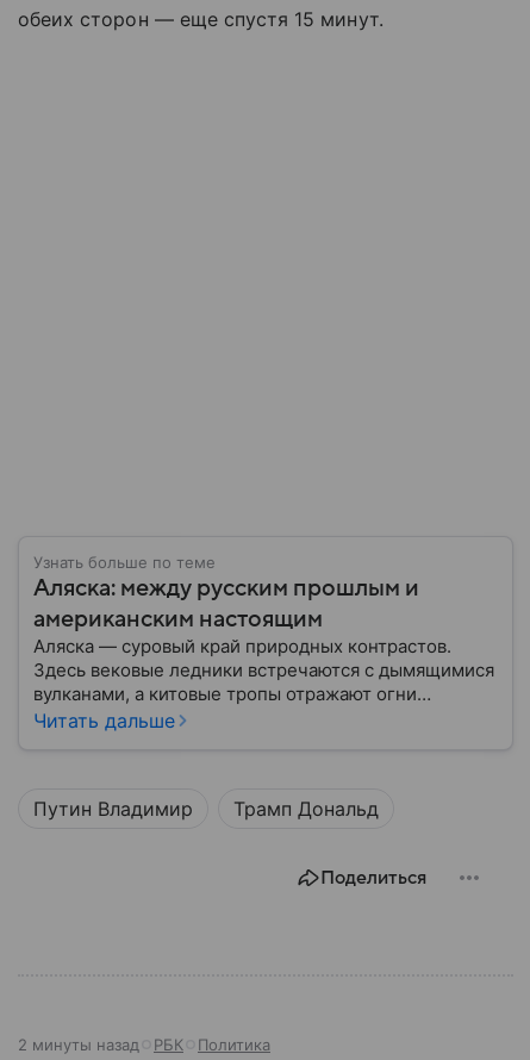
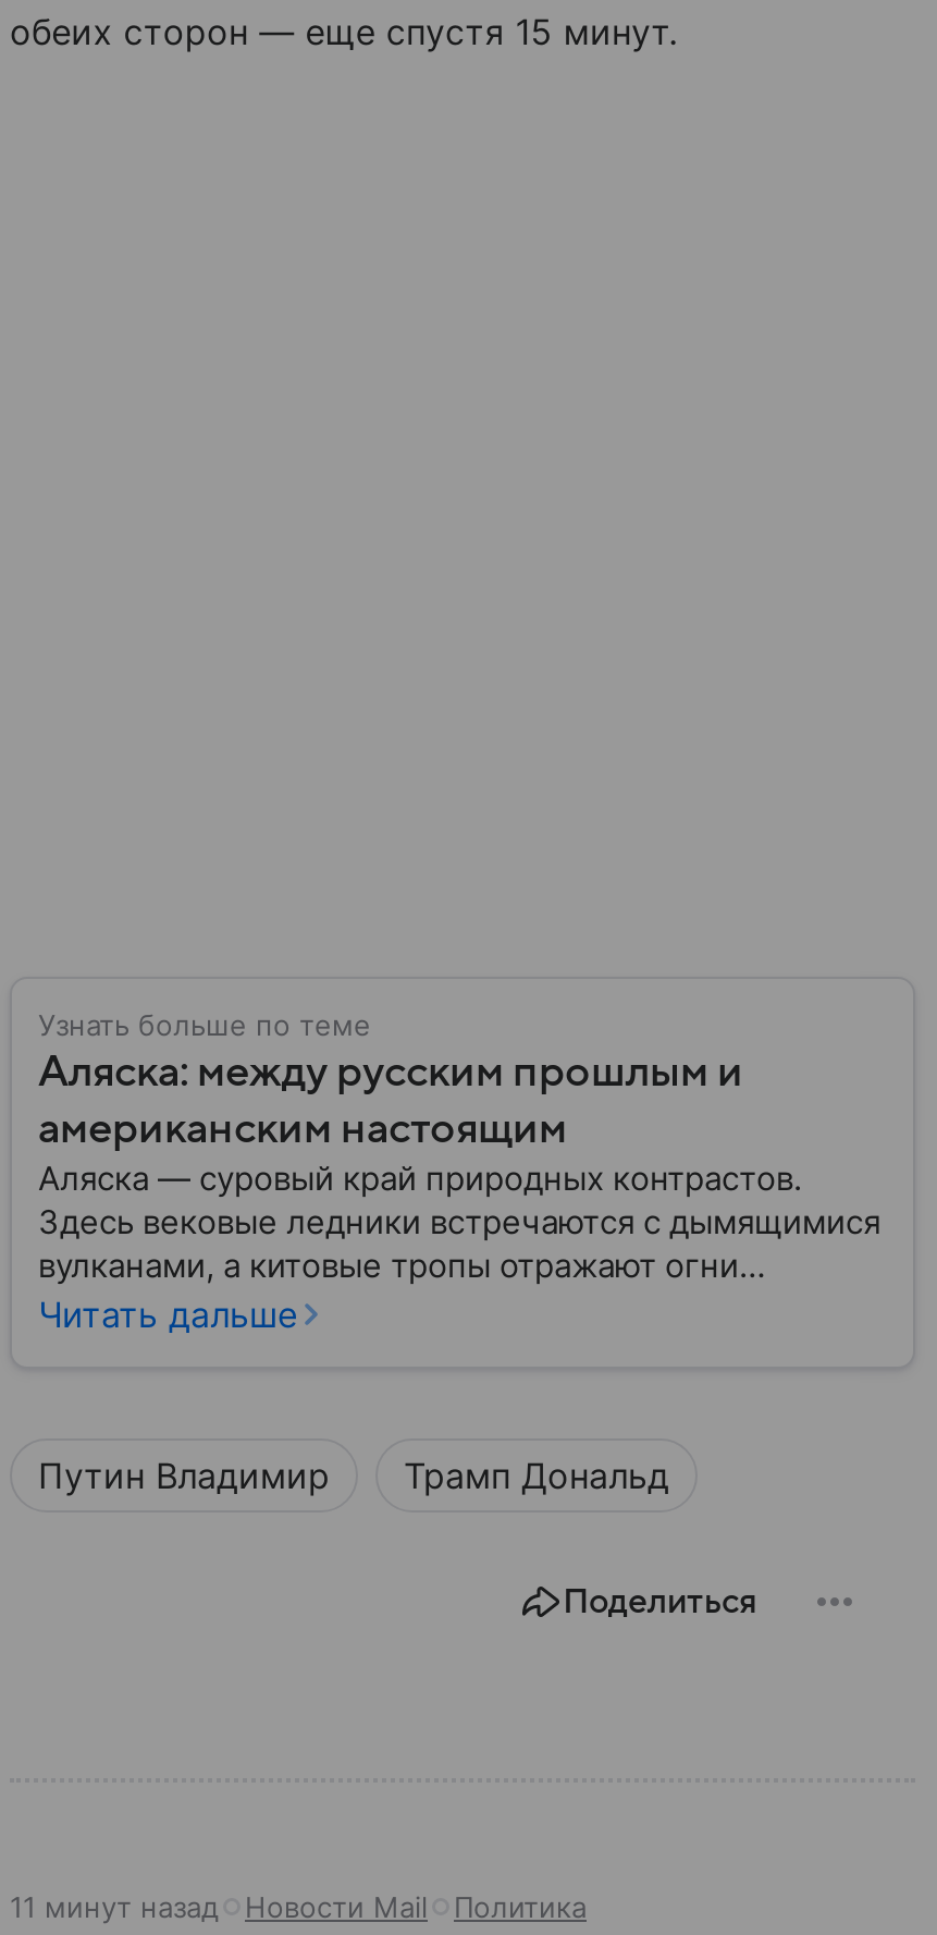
- 2 минуты назад
- РБК
+ 11 минут назад
+ Новости Mail
